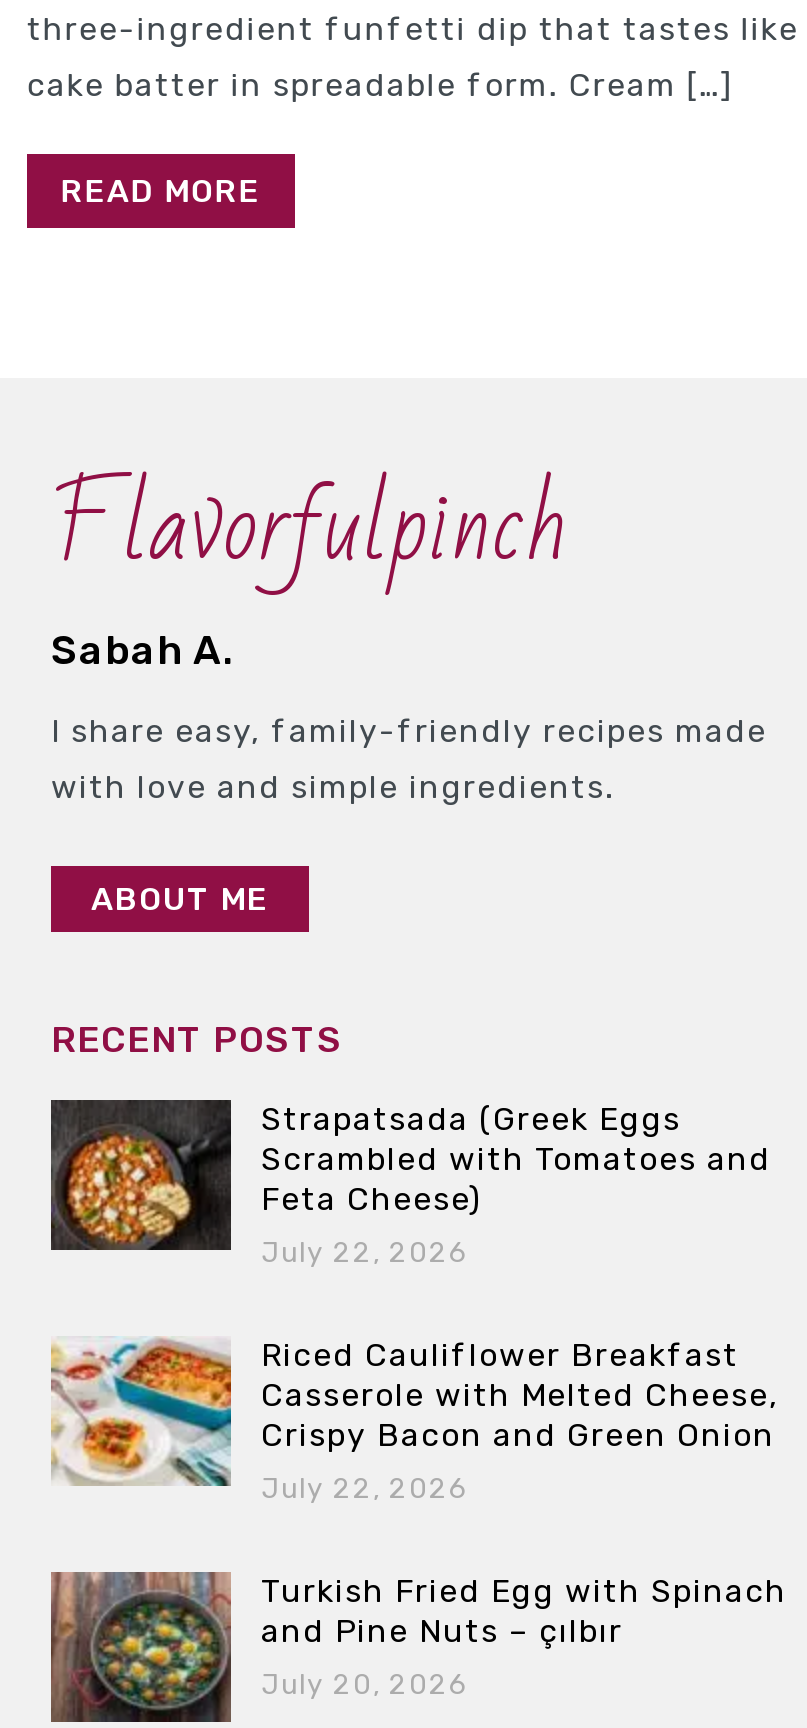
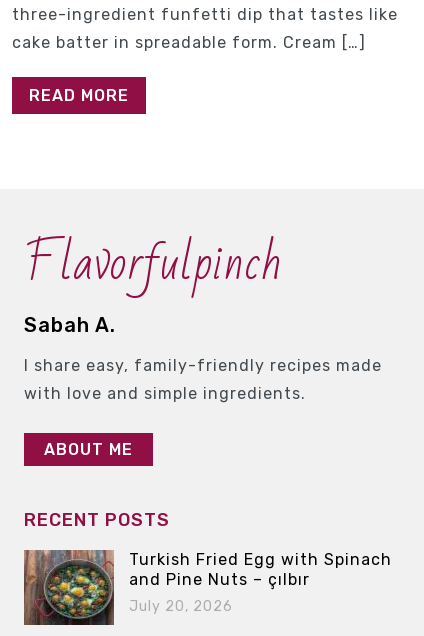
- [image]
- Strapatsada (Greek Eggs
- Scrambled with Tomatoes and
- Feta Cheese)
- July 22, 2026
- Riced Cauliflower Breakfast
- Casserole with Melted Cheese,
- Crispy Bacon and Green Onion
- July 22, 2026

- [image]
